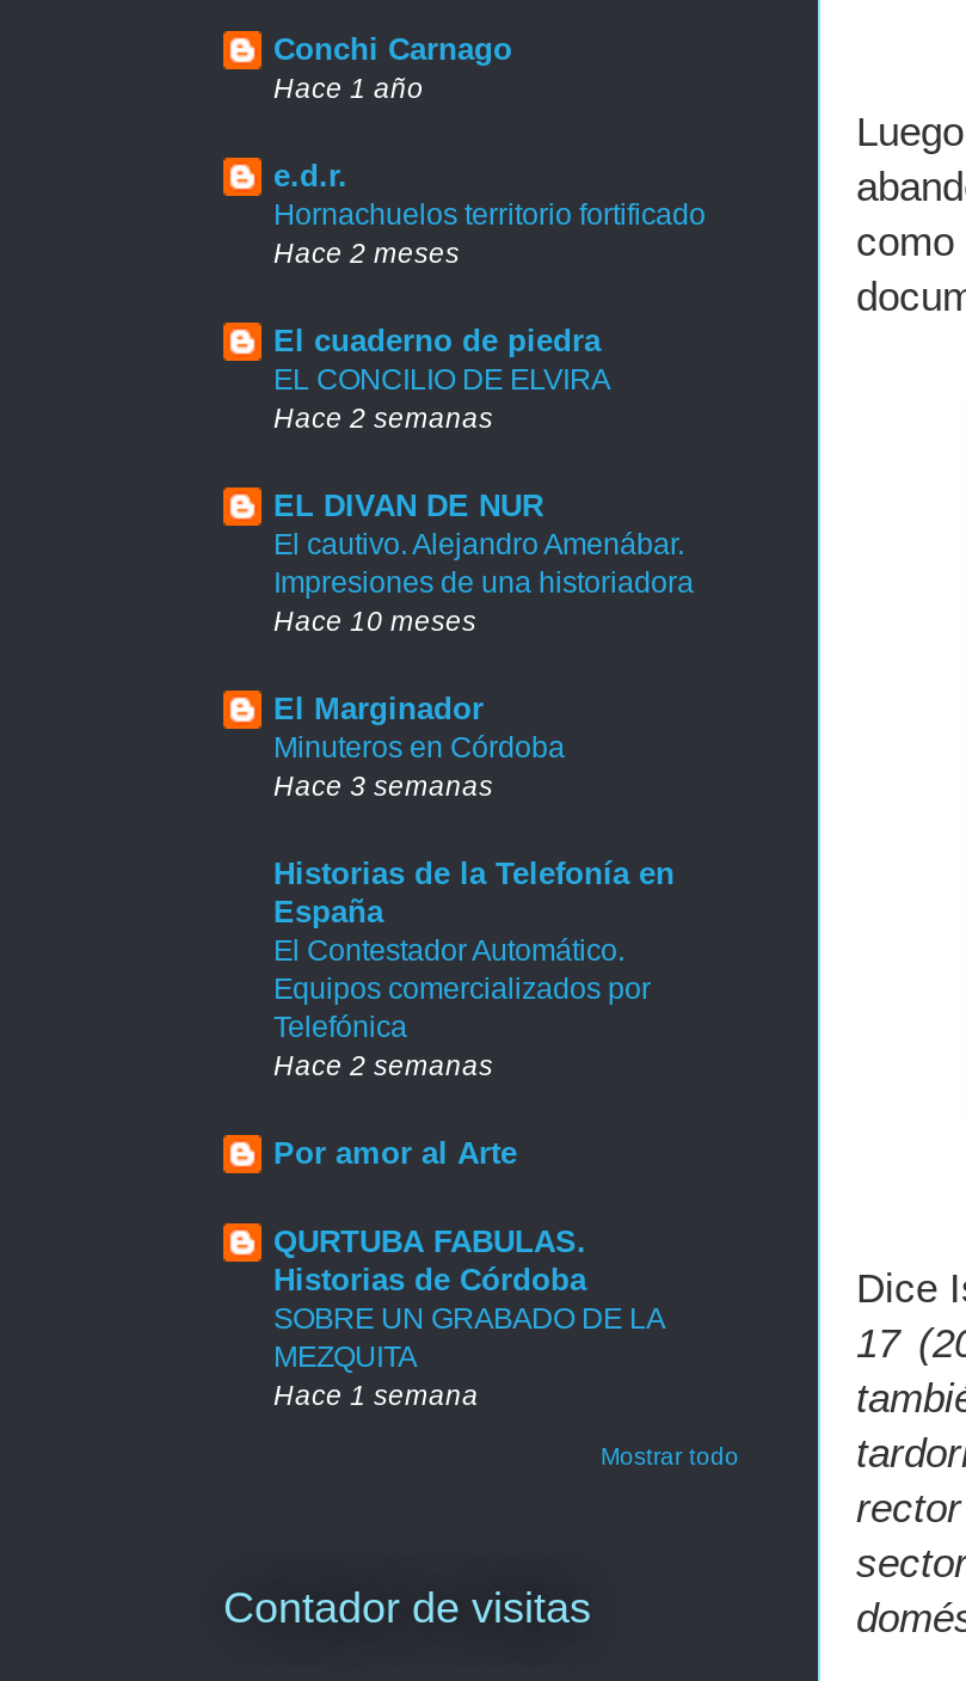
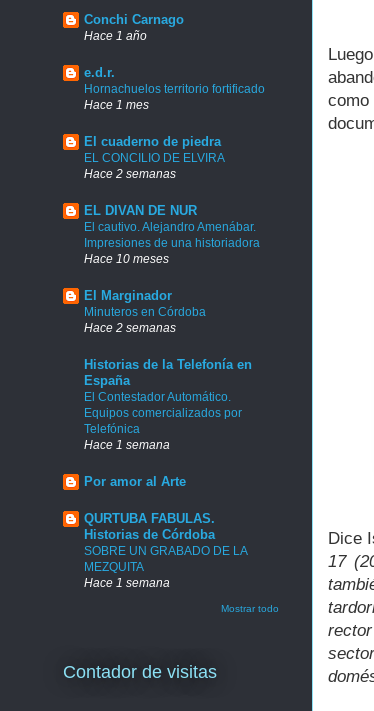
- Hace 2 meses
+ Hace 1 mes

- Hace 3 semanas
+ Hace 2 semanas

- Hace 2 semanas
+ Hace 1 semana
